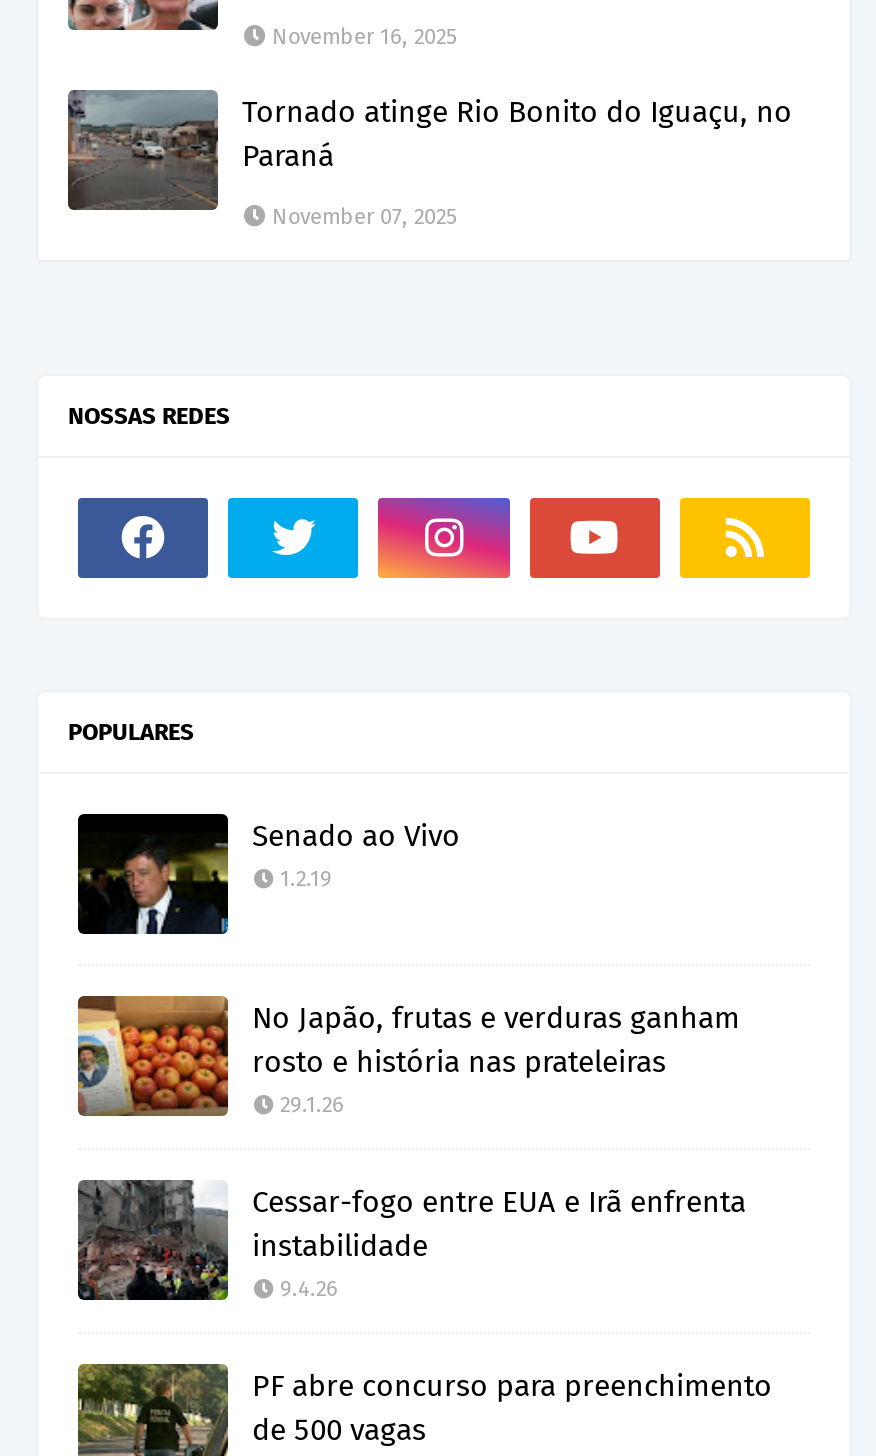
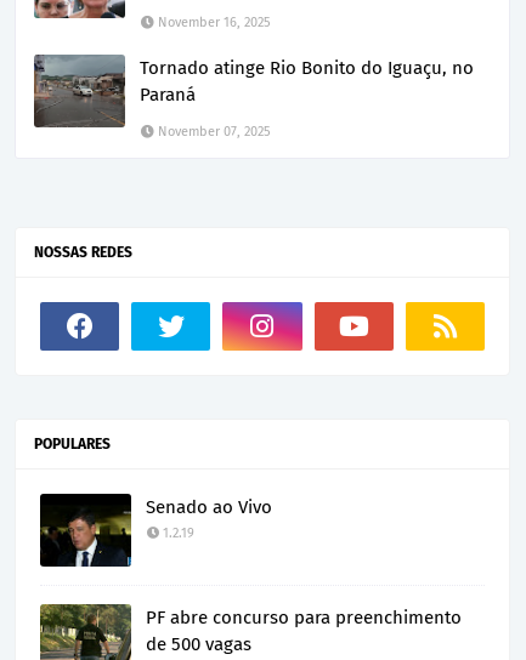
- [image]
- No Japão, frutas e verduras ganham
- rosto e história nas prateleiras
- 29.1.26
- Cessar-fogo entre EUA e Irã enfrenta
- instabilidade
- 9.4.26

- [image]
